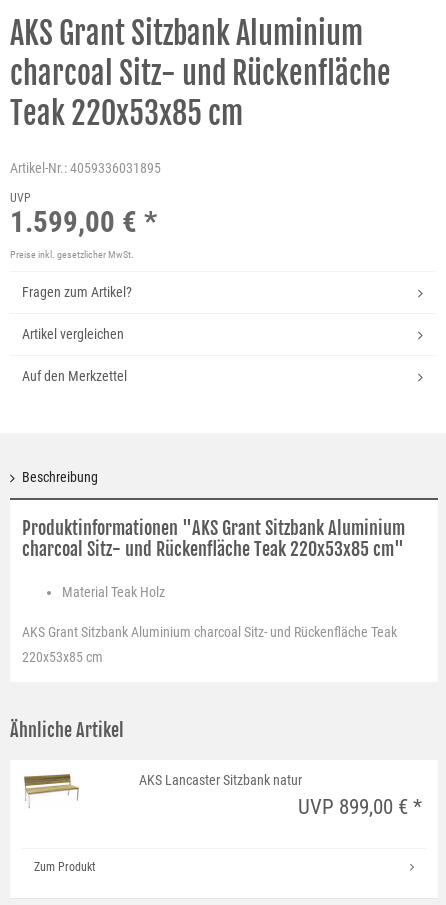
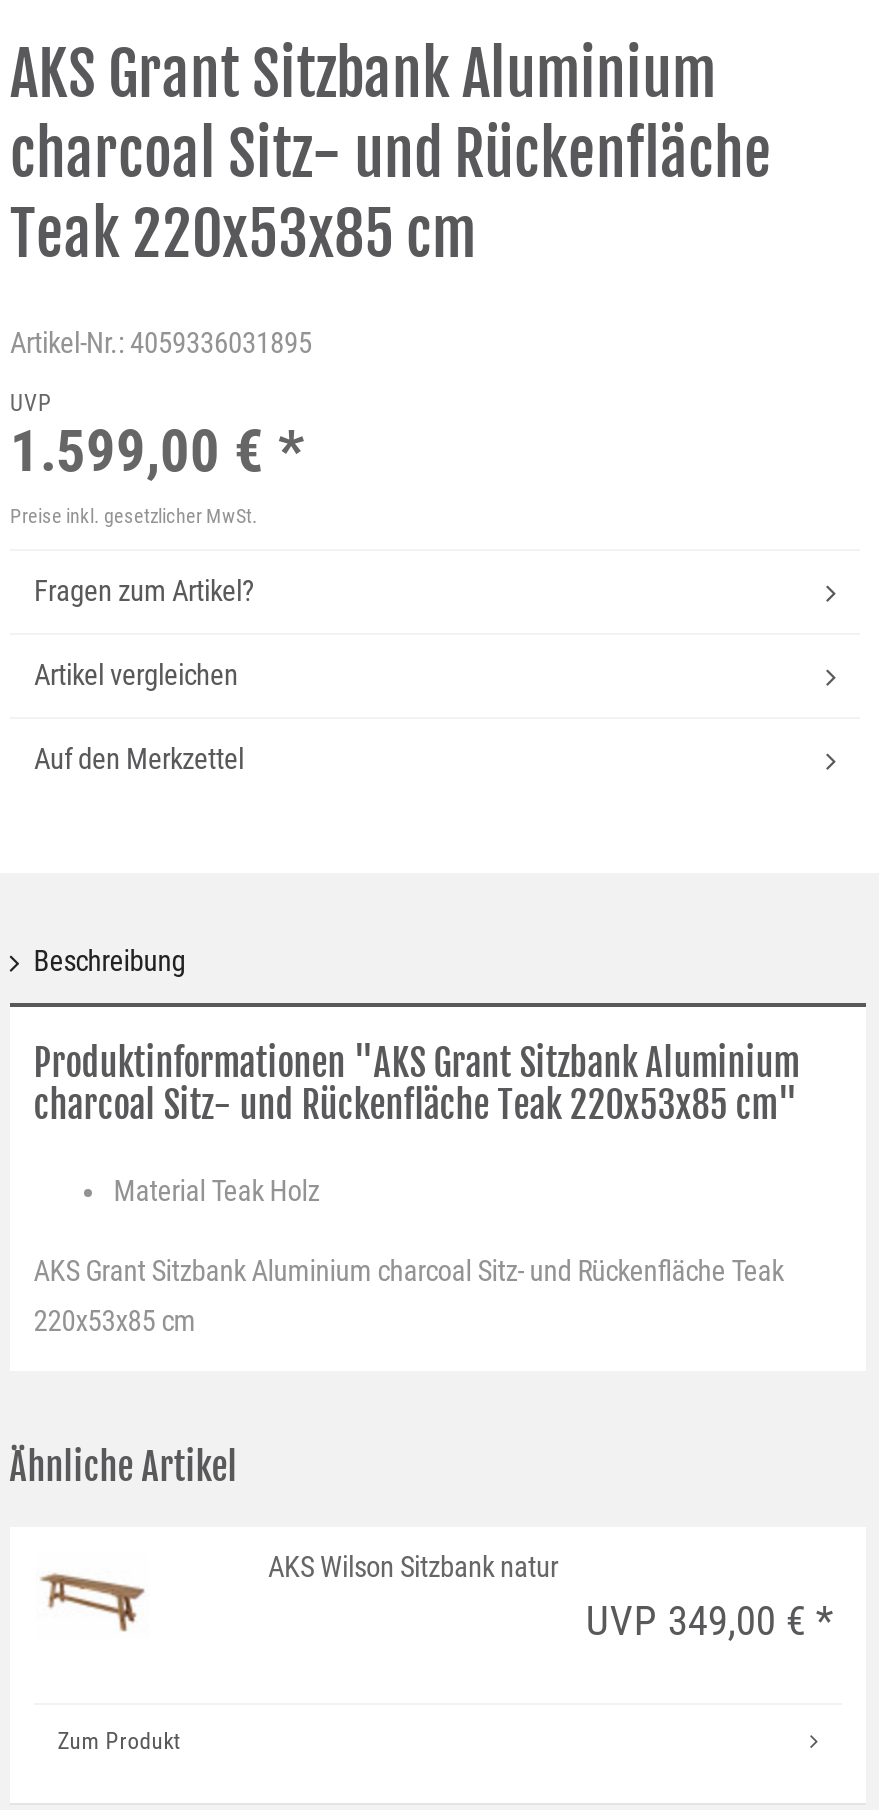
- [image]
+ [image]

- AKS Lancaster Sitzbank natur
+ AKS Wilson Sitzbank natur

- UVP 899,00 € *
+ UVP 349,00 € *
